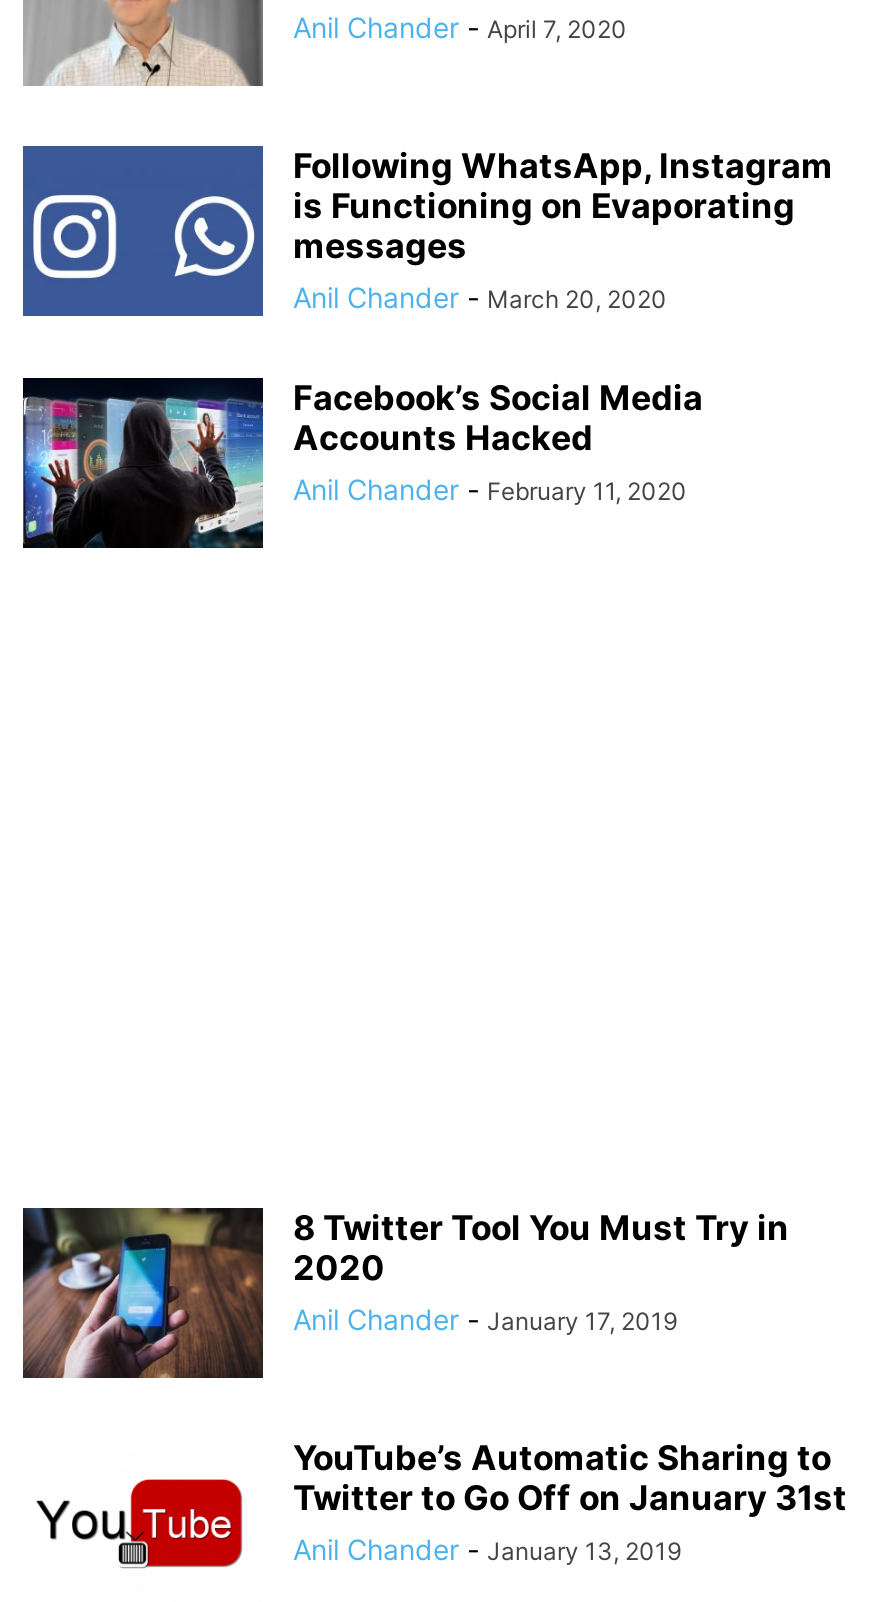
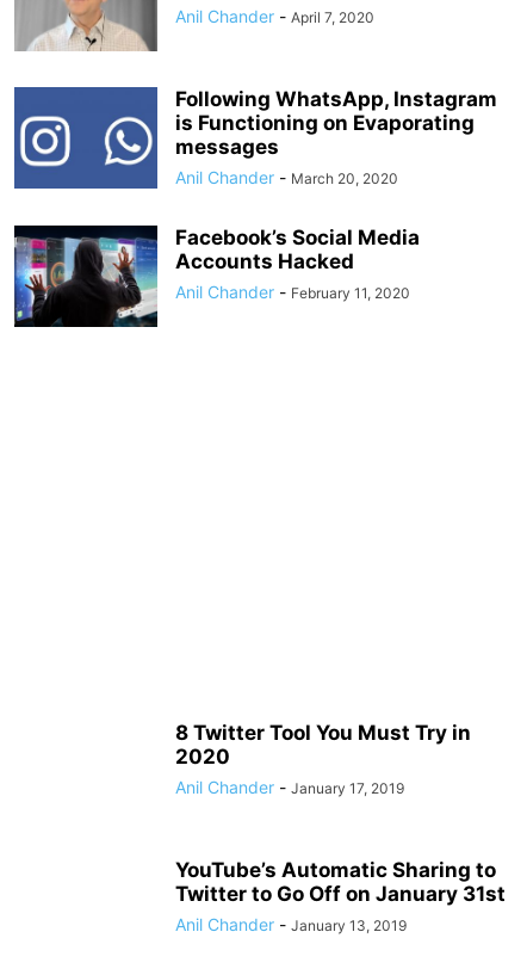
- [image]

- [image]
